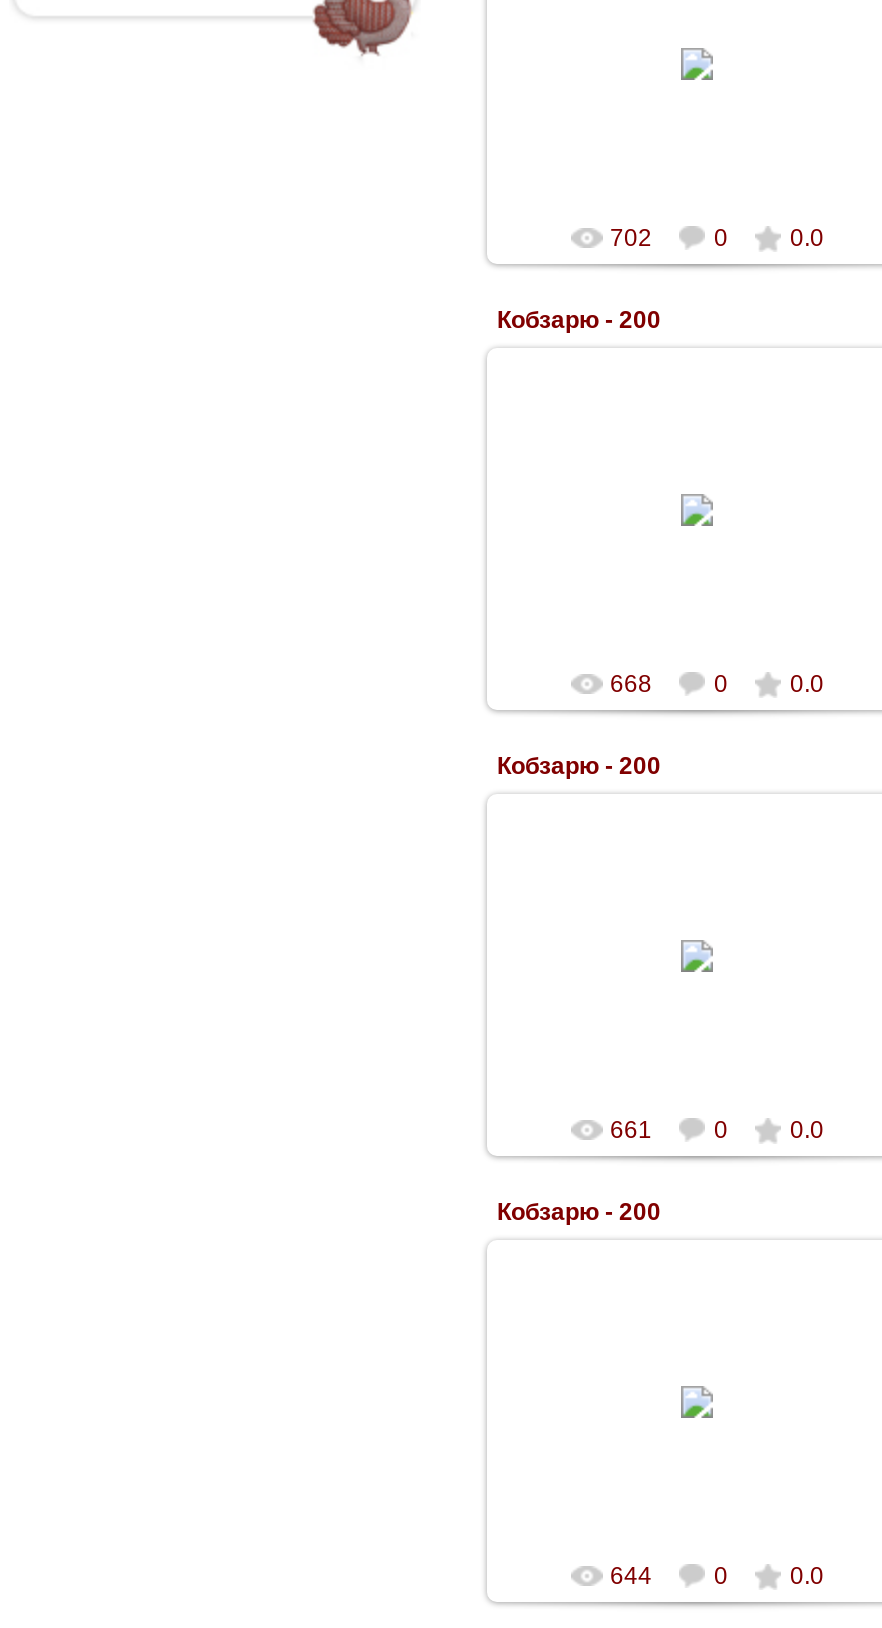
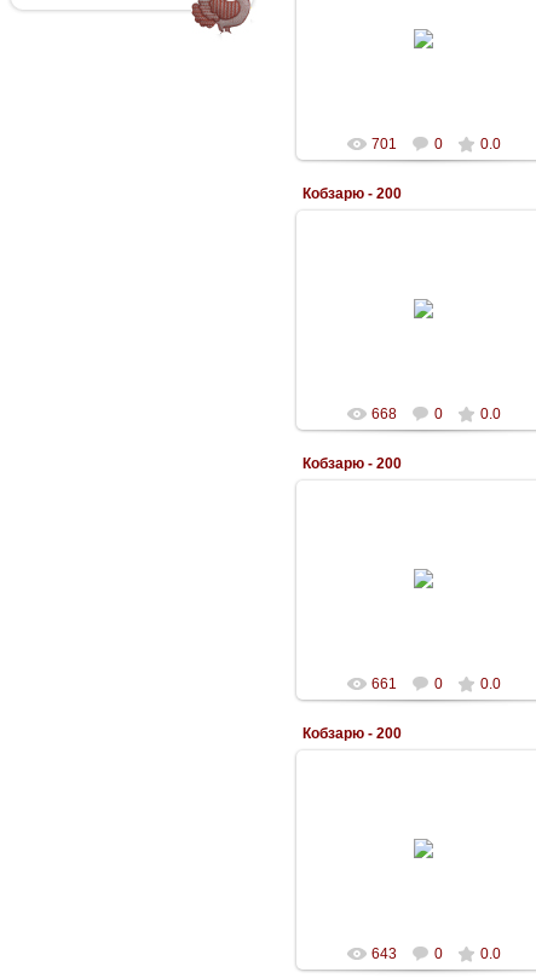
- 702
+ 701

- 644
+ 643
